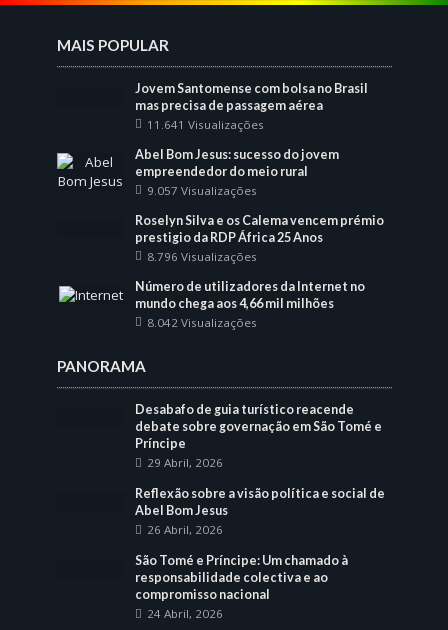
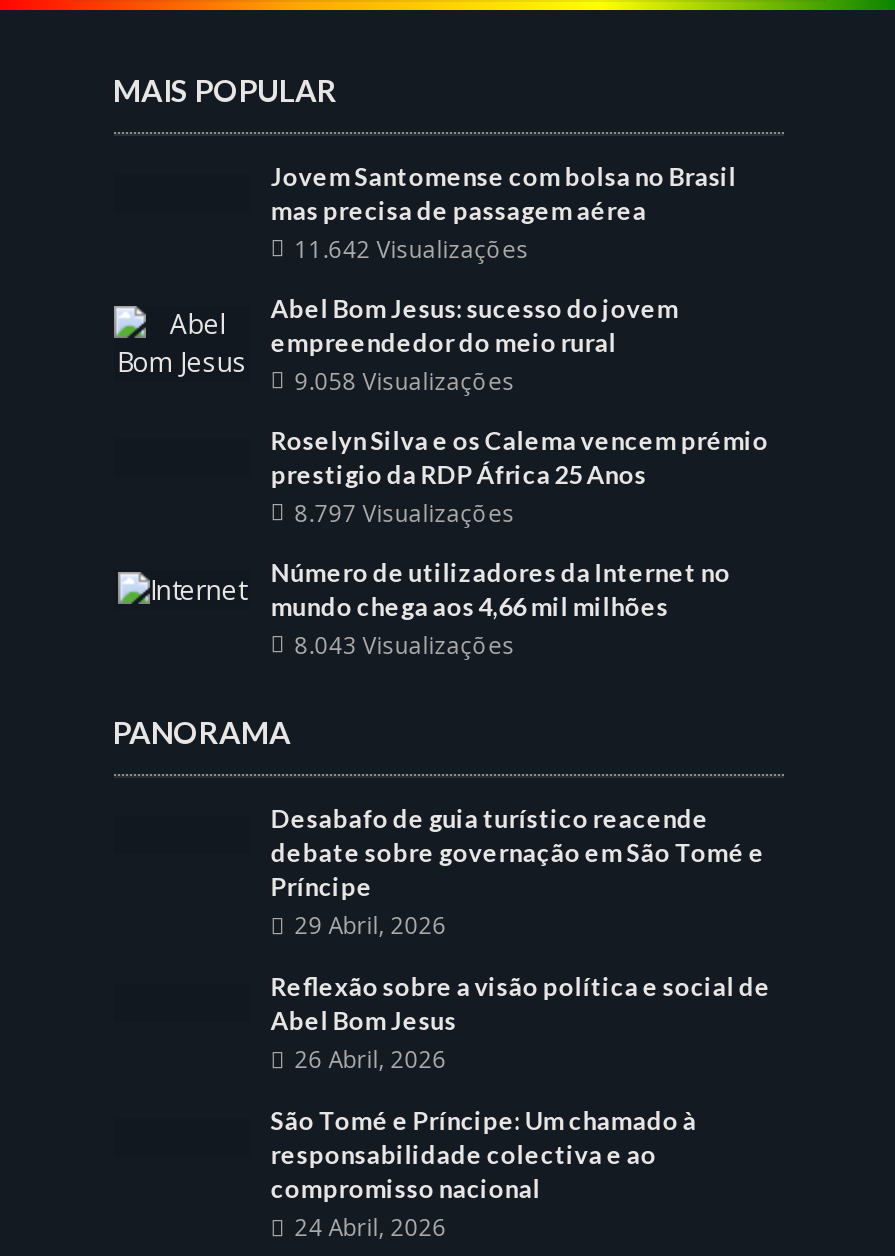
- 11.641 Visualizações
+ 11.642 Visualizações

- 9.057 Visualizações
+ 9.058 Visualizações

- 8.796 Visualizações
+ 8.797 Visualizações

- 8.042 Visualizações
+ 8.043 Visualizações
